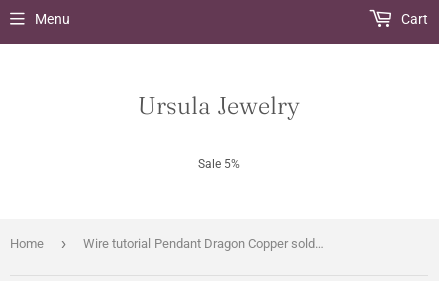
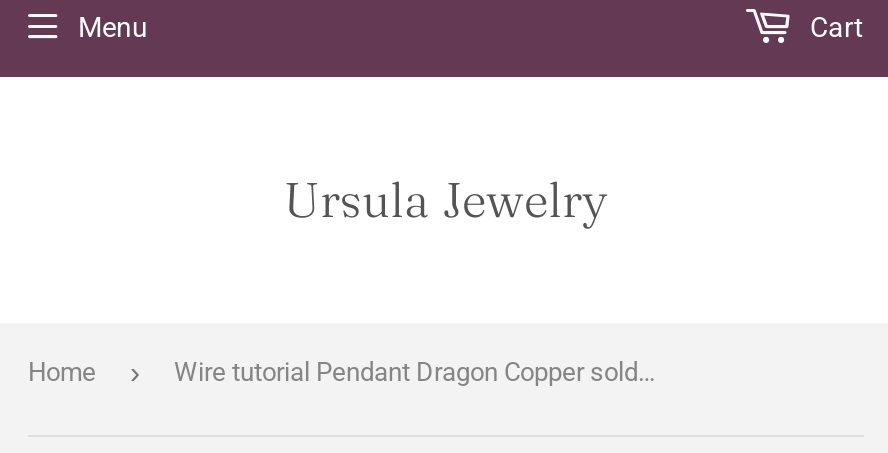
- Sale 5%
